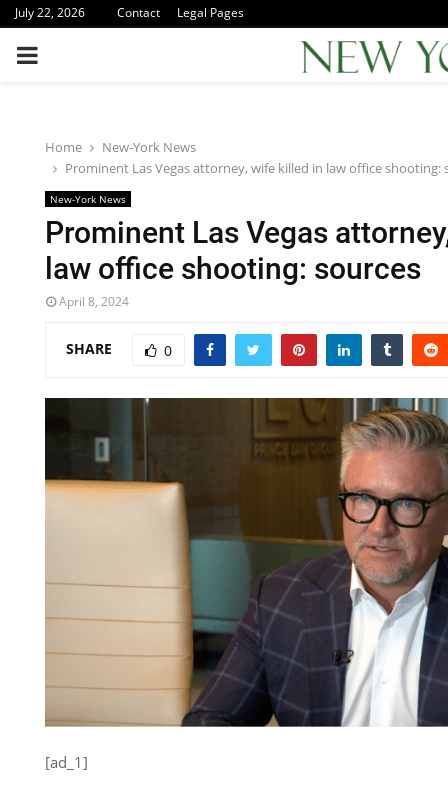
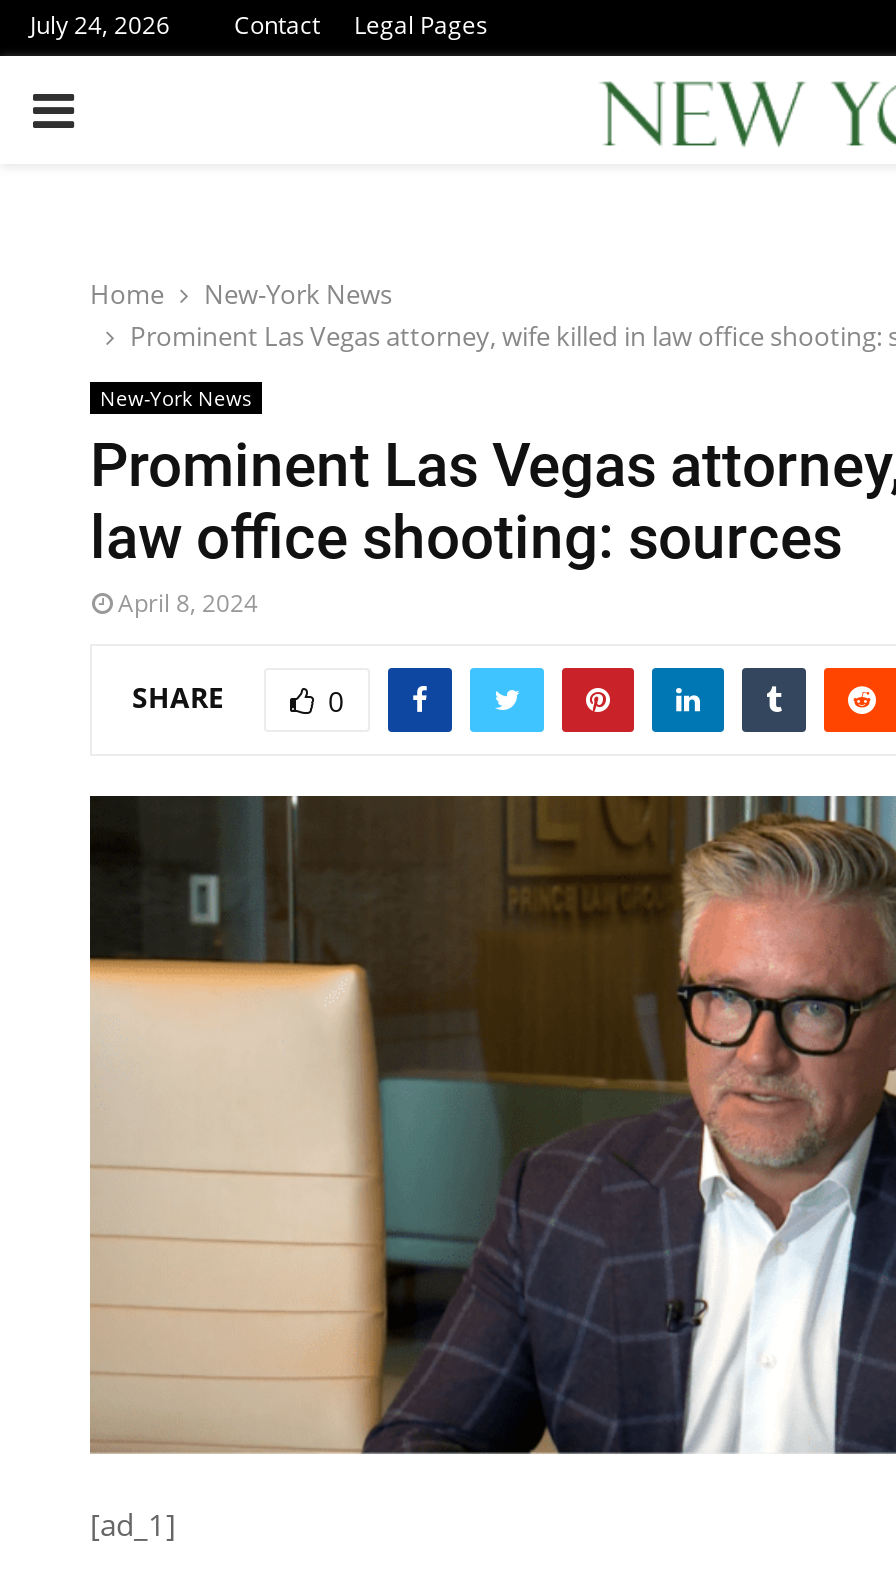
- July 22, 2026 Contact Legal Pages
+ July 24, 2026 Contact Legal Pages
